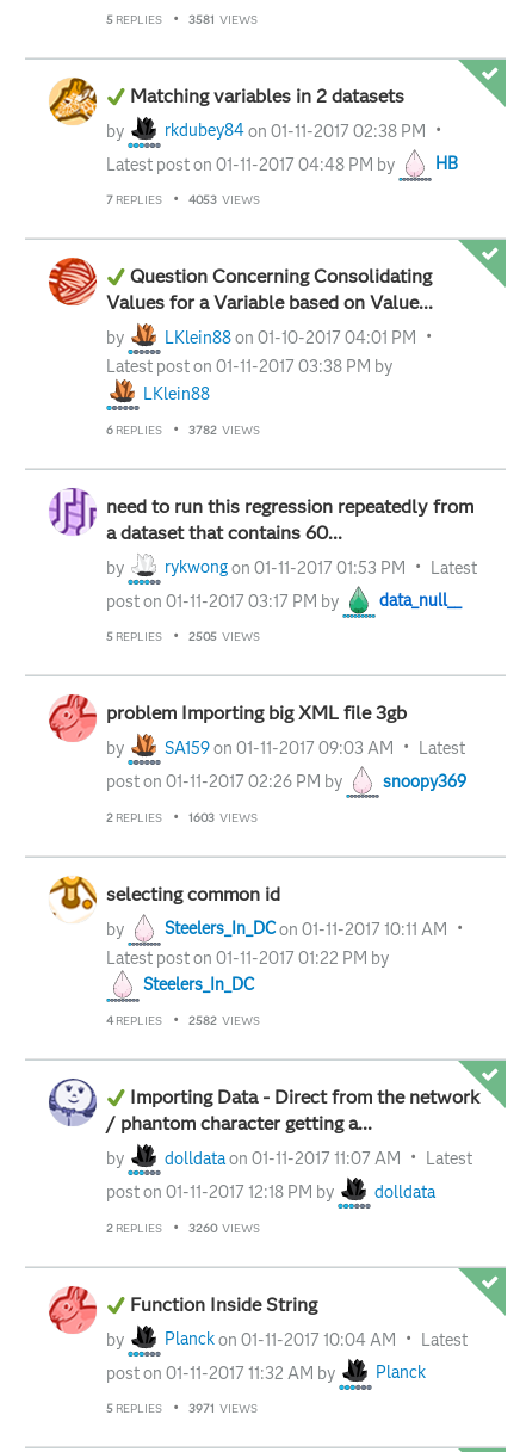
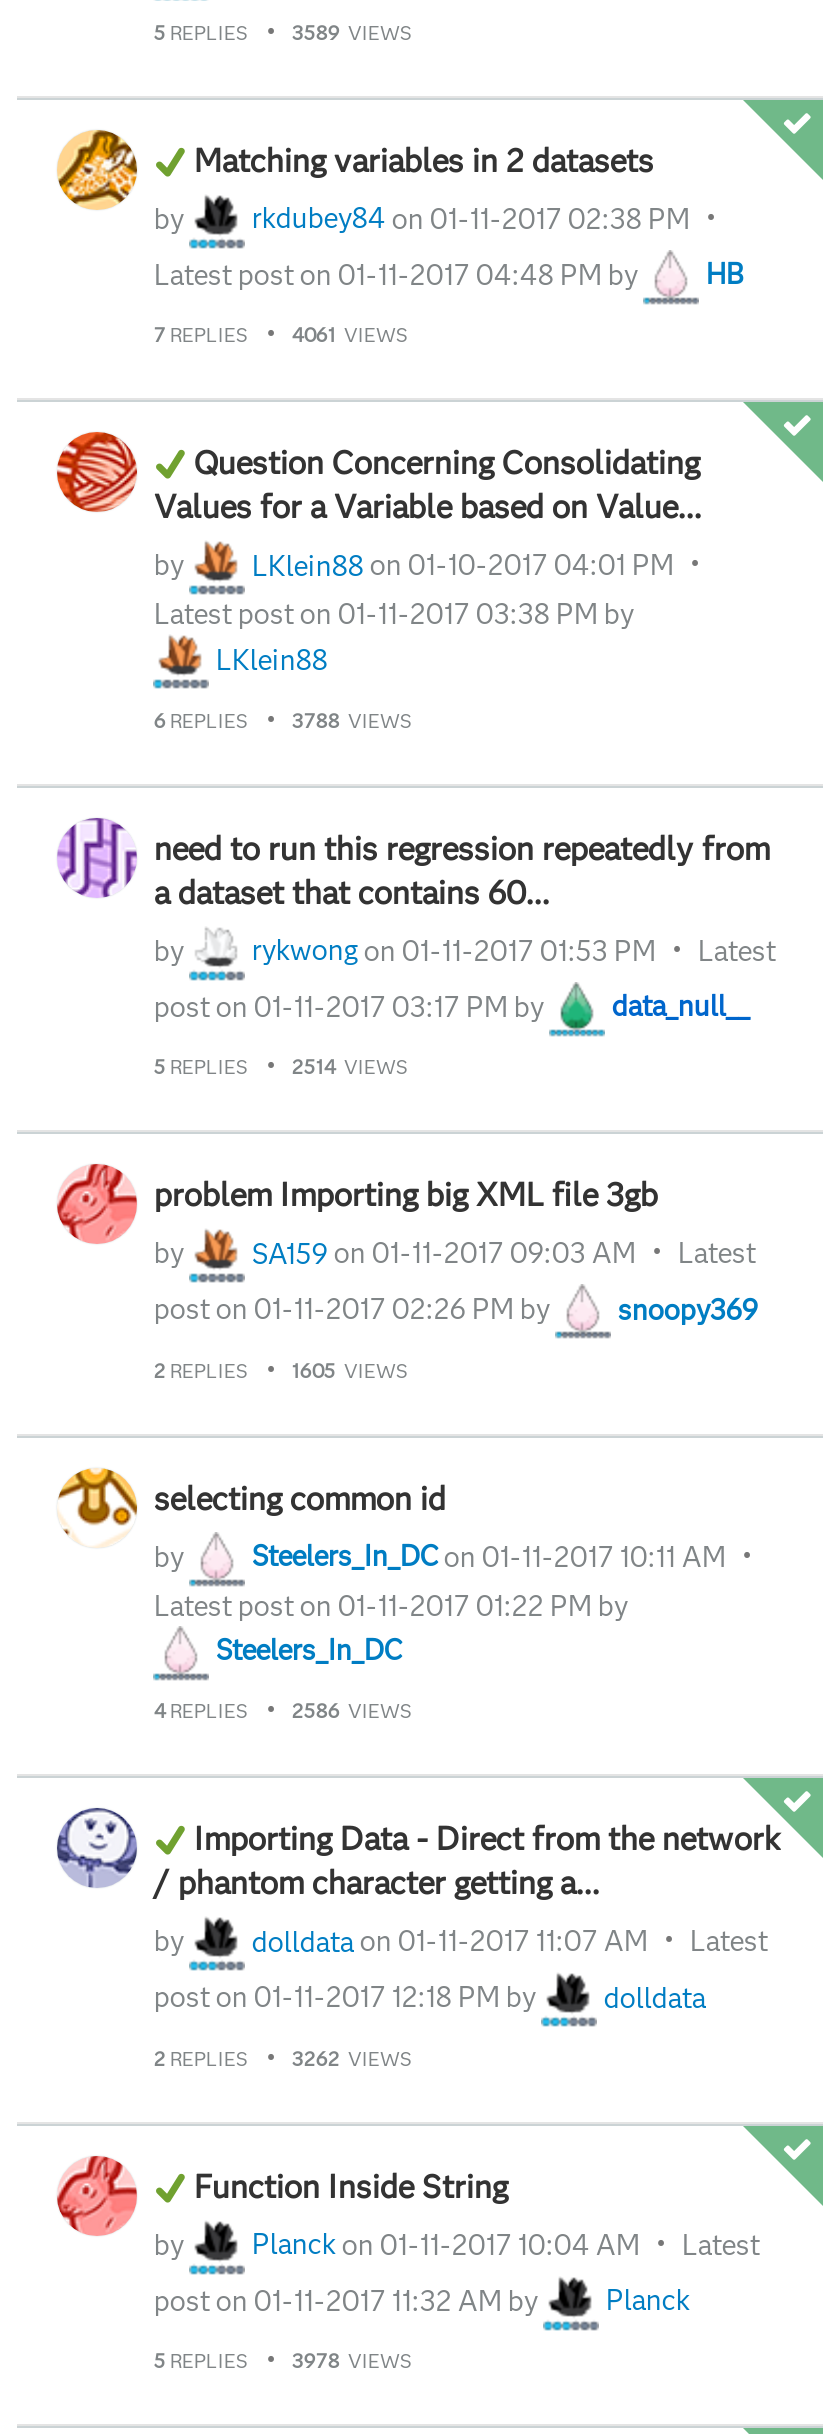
- 5 REPLIES 3581 VIEWS
+ 5 REPLIES 3589 VIEWS

- 7 REPLIES 4053 VIEWS
+ 7 REPLIES 4061 VIEWS

- 6 REPLIES 3782 VIEWS
+ 6 REPLIES 3788 VIEWS

- 5 REPLIES 2505 VIEWS
+ 5 REPLIES 2514 VIEWS

- 2 REPLIES 1603 VIEWS
+ 2 REPLIES 1605 VIEWS

- 4 REPLIES 2582 VIEWS
+ 4 REPLIES 2586 VIEWS

- 2 REPLIES 3260 VIEWS
+ 2 REPLIES 3262 VIEWS

- 5 REPLIES 3971 VIEWS
+ 5 REPLIES 3978 VIEWS
